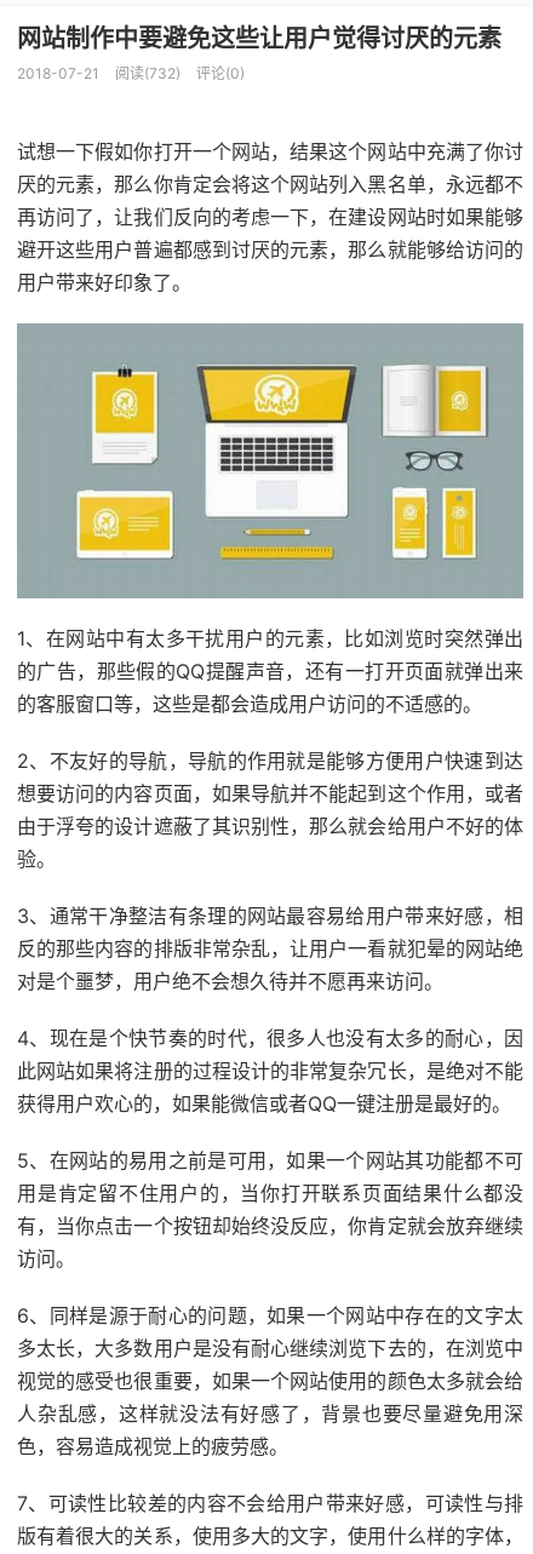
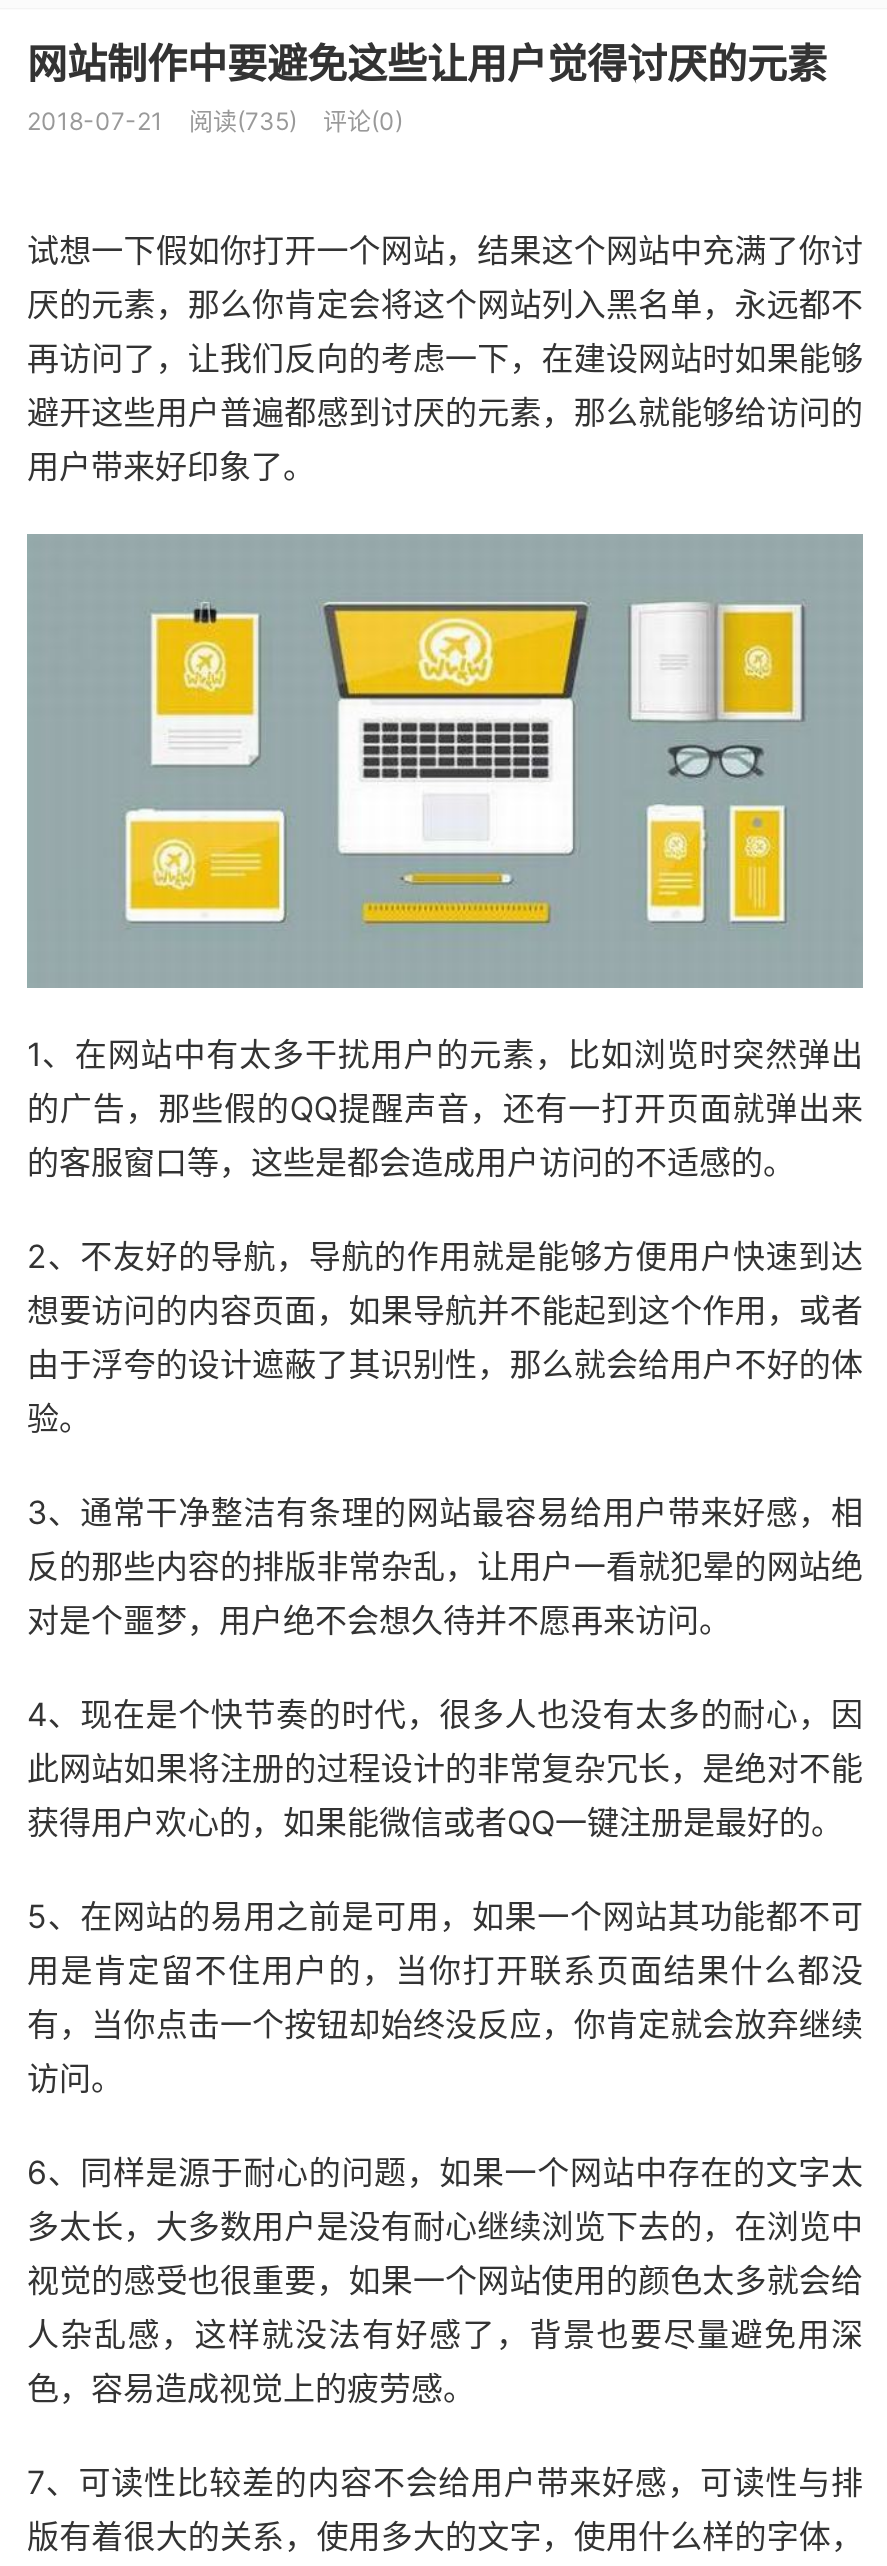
- 2018-07-21 阅读(732) 评论(0)
+ 2018-07-21 阅读(735) 评论(0)
